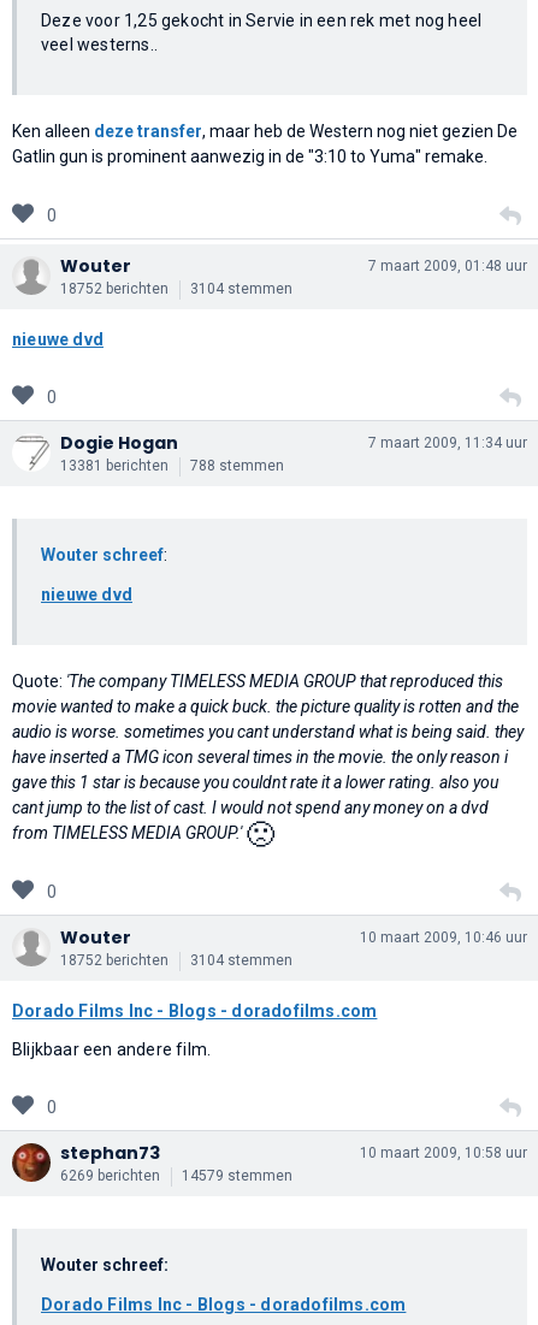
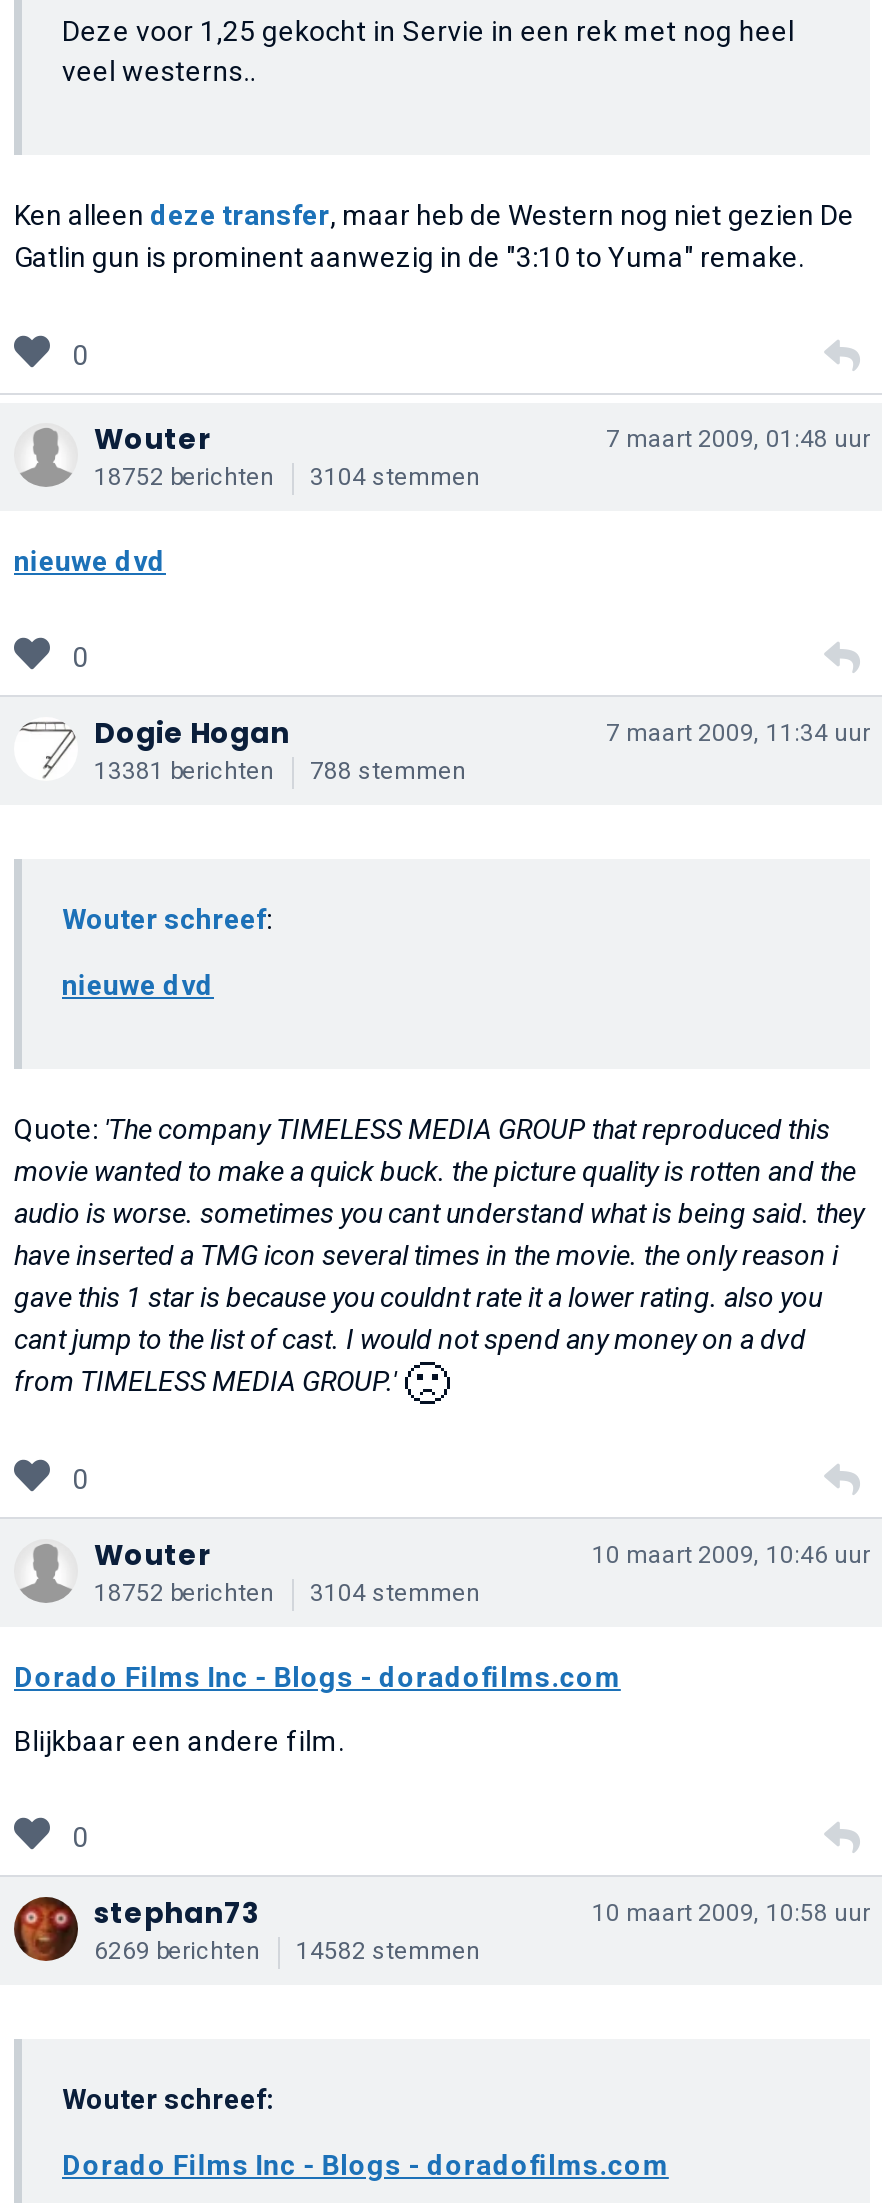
- 6269 berichten 14579 stemmen
+ 6269 berichten 14582 stemmen
